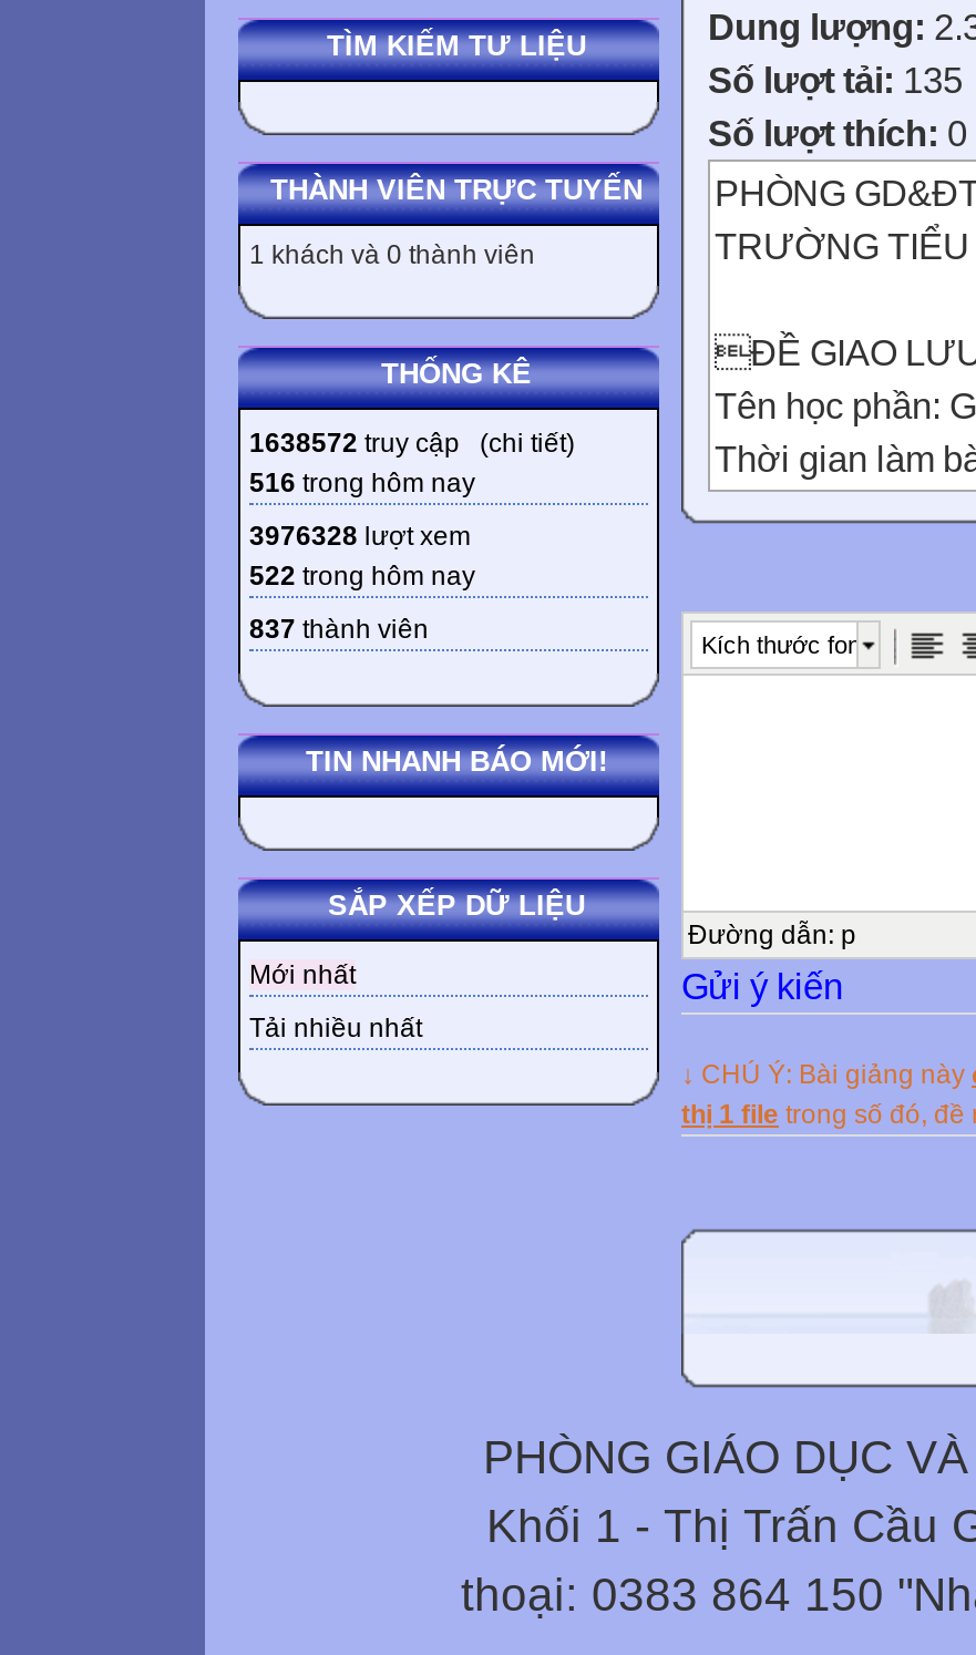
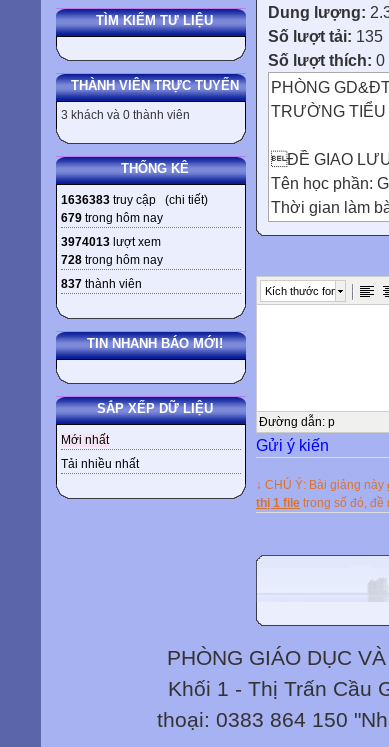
- 1 khách và 0 thành viên
+ 3 khách và 0 thành viên

- 1638572 truy cập (chi tiết)
+ 1636383 truy cập (chi tiết)

- 516 trong hôm nay
+ 679 trong hôm nay

- 3976328 lượt xem
+ 3974013 lượt xem

- 522 trong hôm nay
+ 728 trong hôm nay
